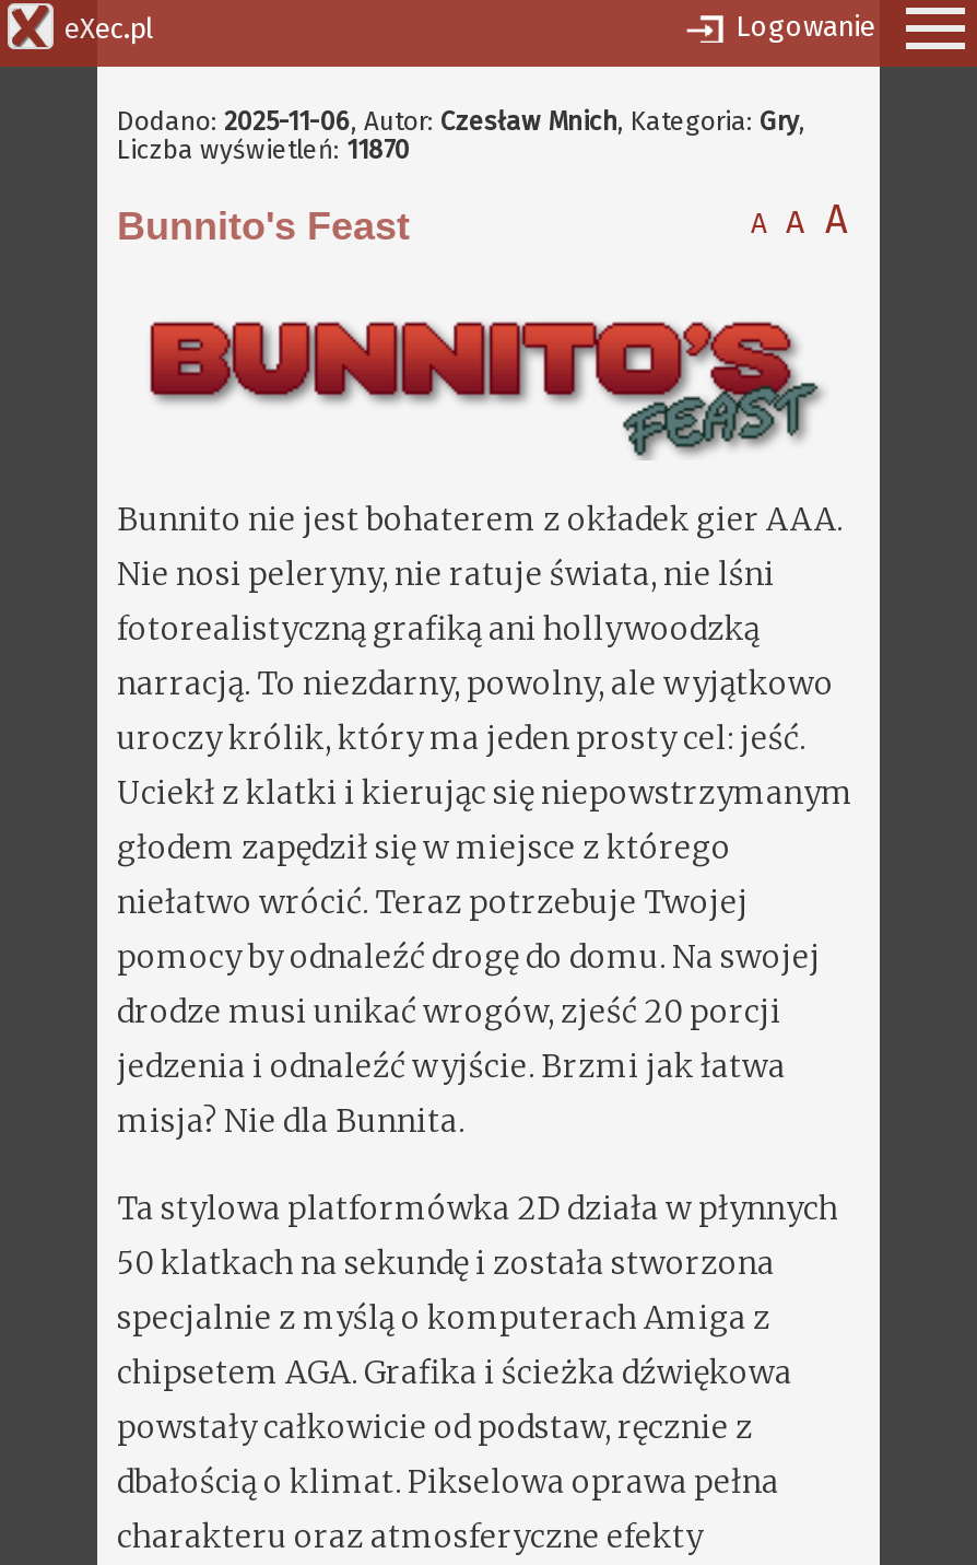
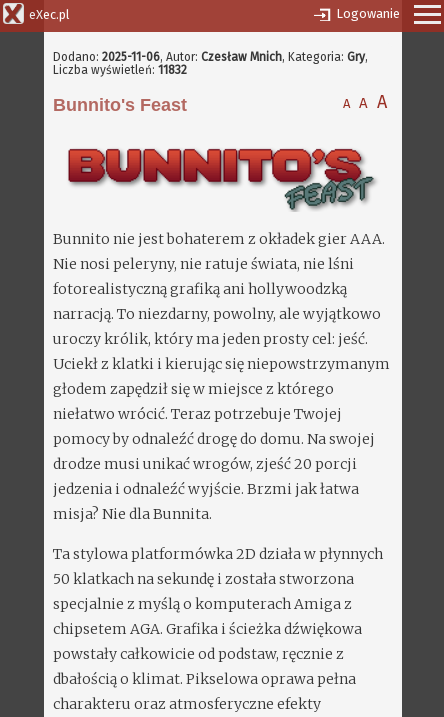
- Liczba wyświetleń: 11870
+ Liczba wyświetleń: 11832
